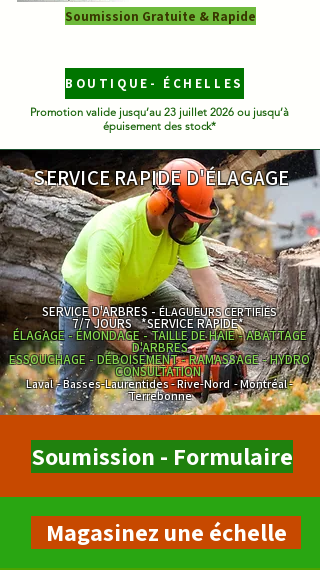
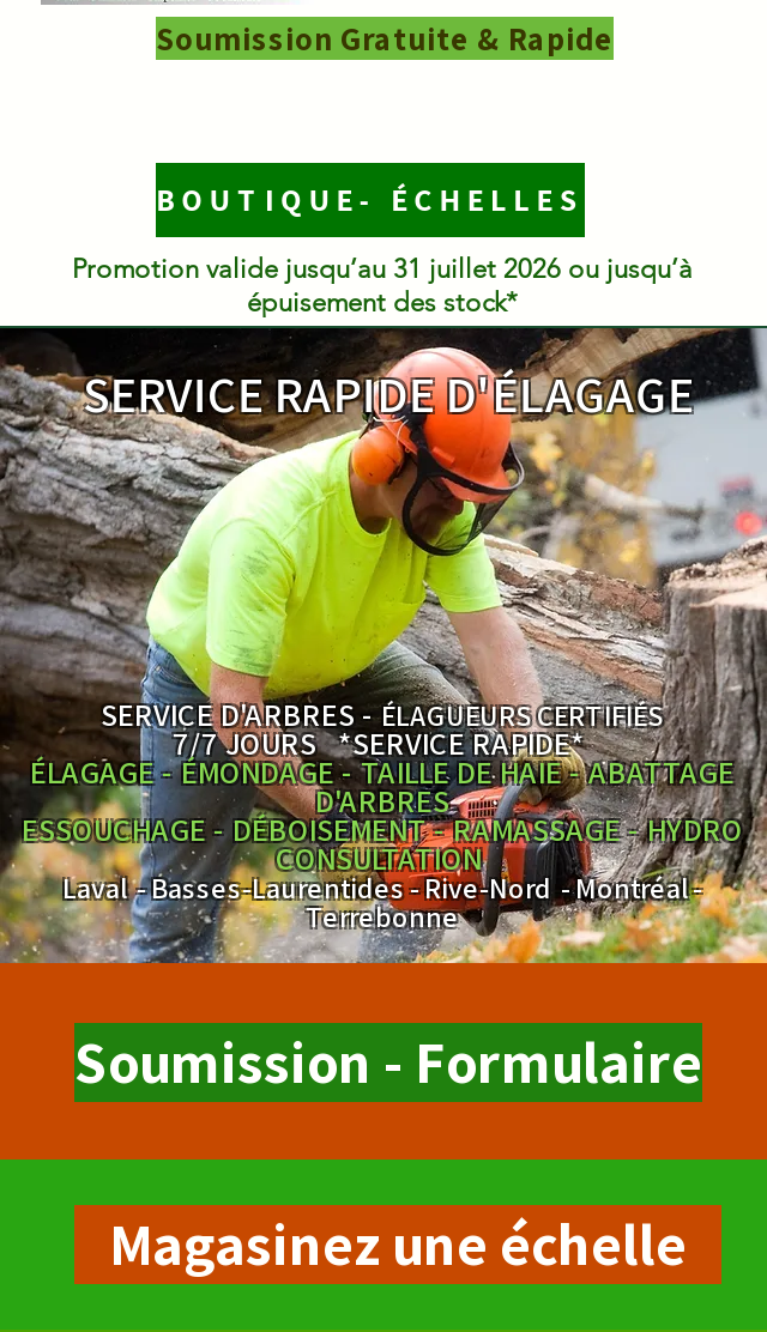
- Promotion valide jusqu’au 23 juillet 2026 ou jusqu’à
+ Promotion valide jusqu’au 31 juillet 2026 ou jusqu’à
